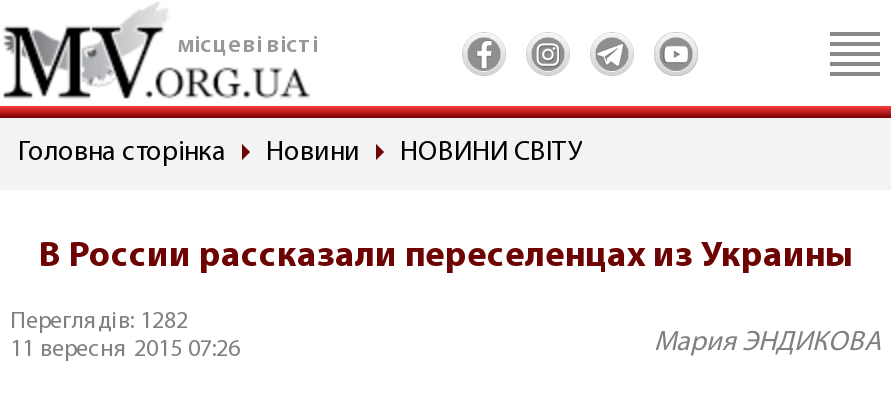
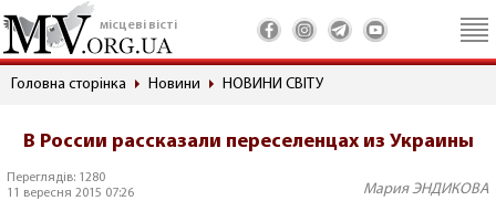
- Переглядів: 1282
+ Переглядів: 1280
